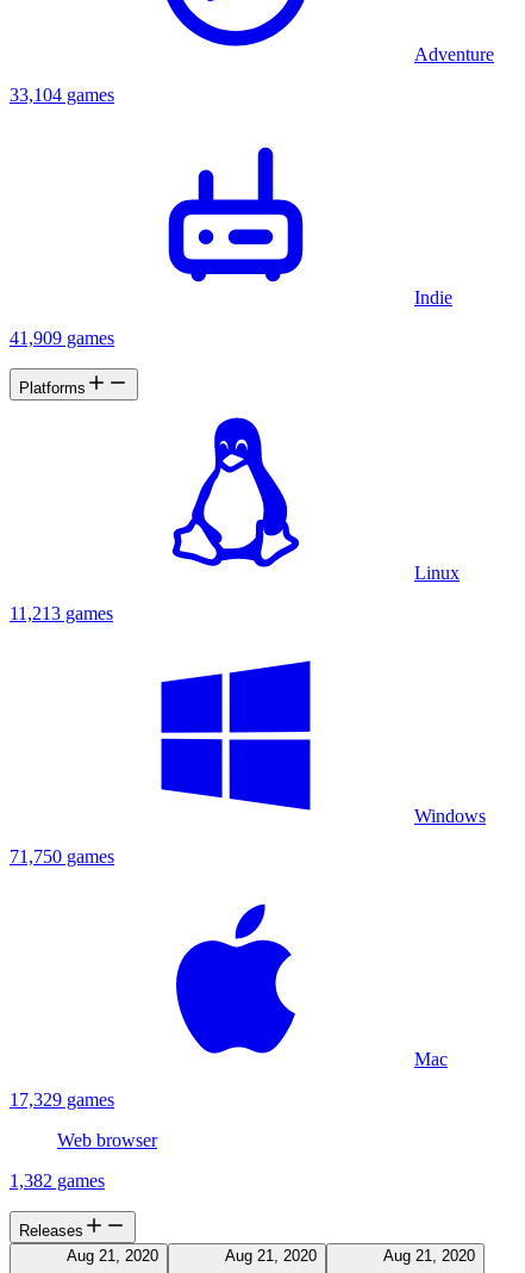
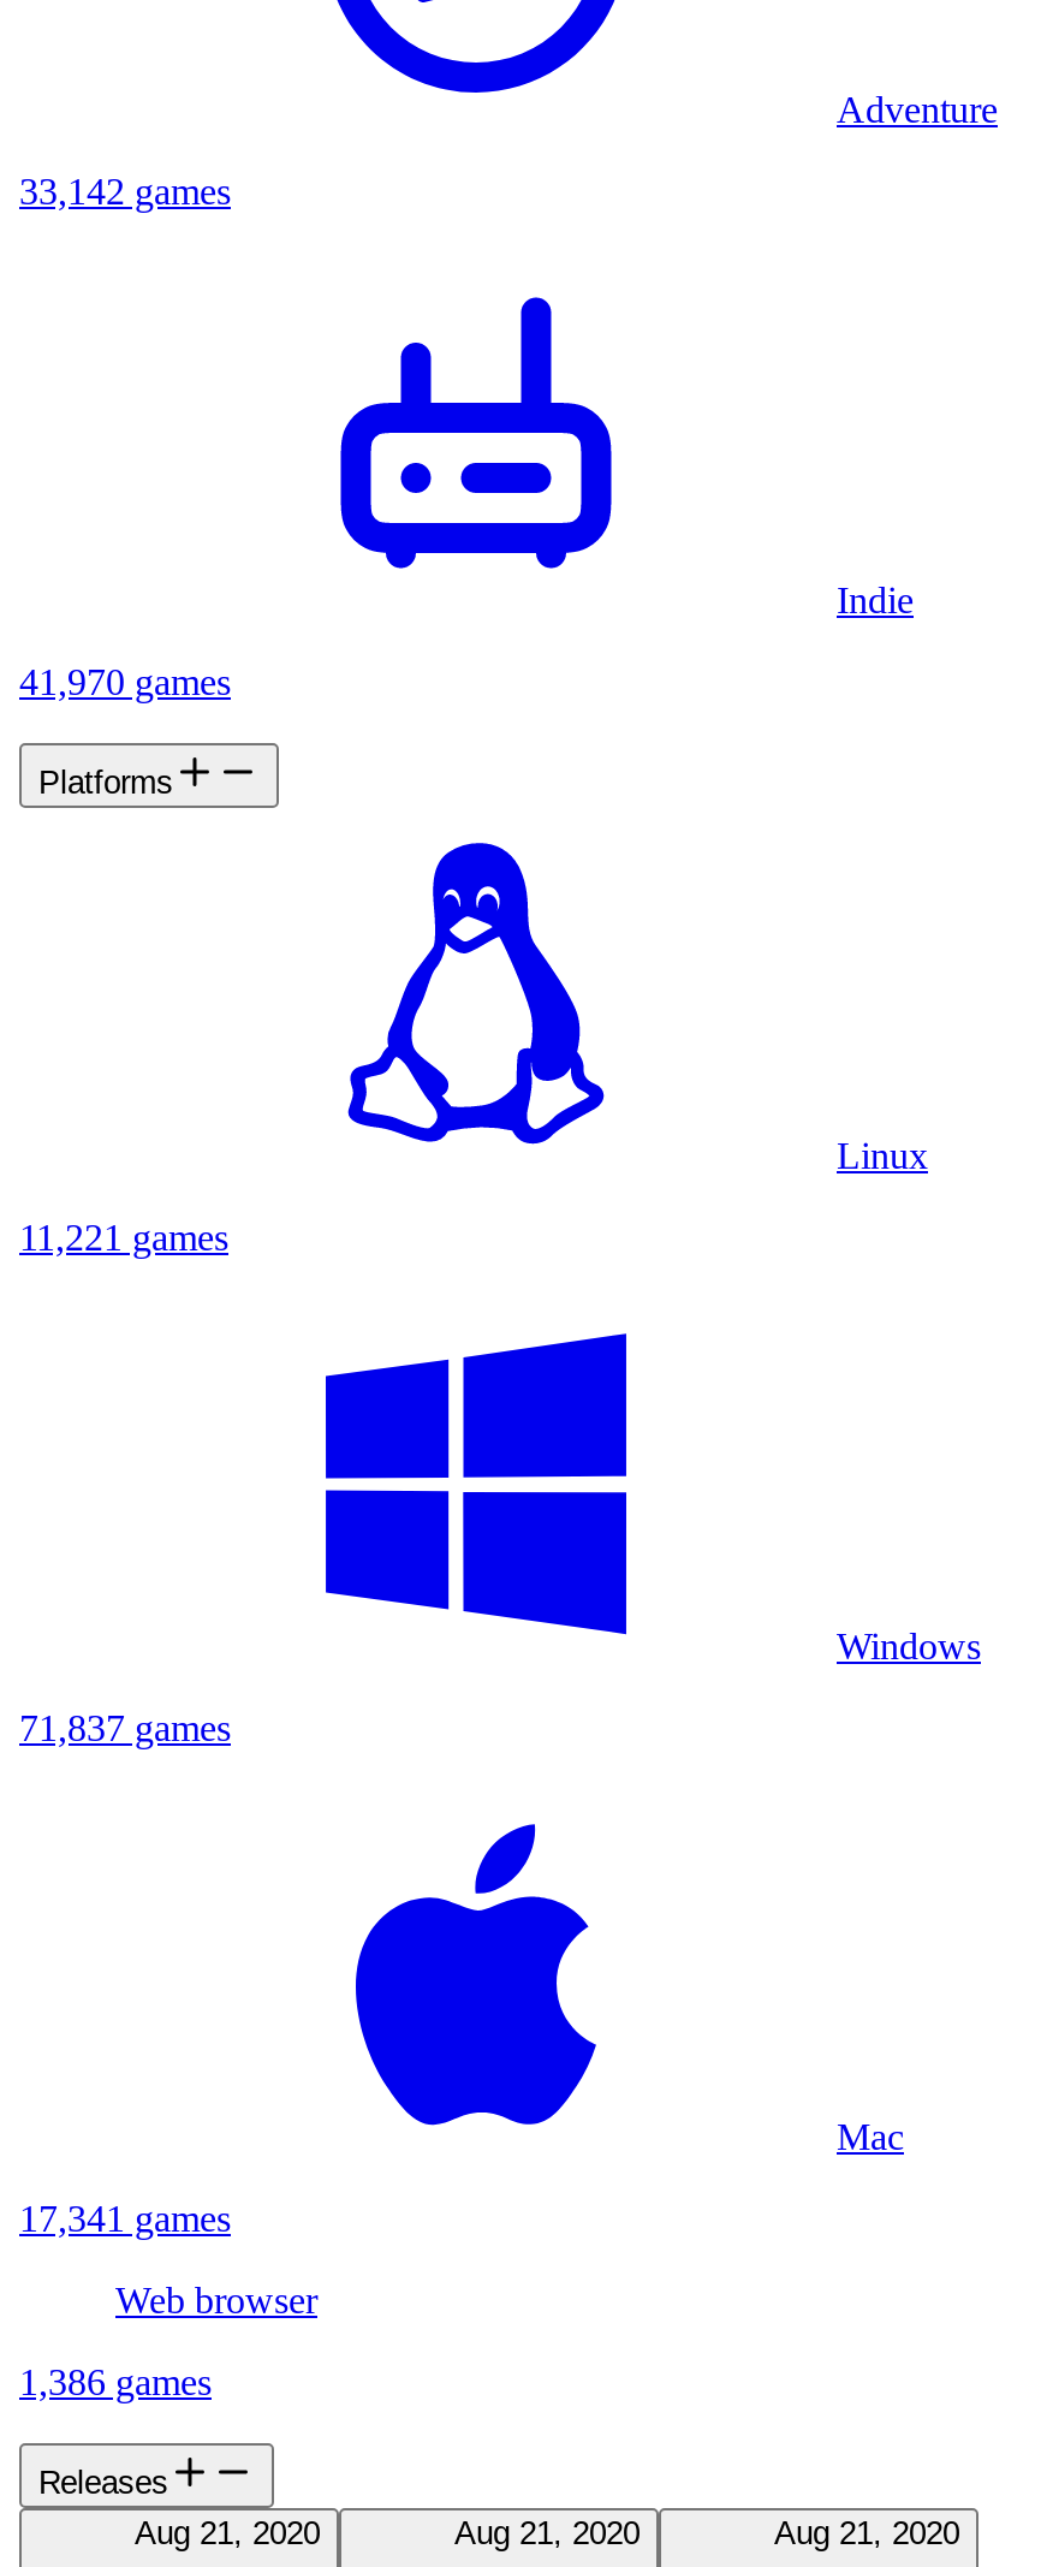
- 33,104 games
+ 33,142 games

- 41,909 games
+ 41,970 games

- 11,213 games
+ 11,221 games

- 71,750 games
+ 71,837 games

- 17,329 games
+ 17,341 games

- 1,382 games
+ 1,386 games
